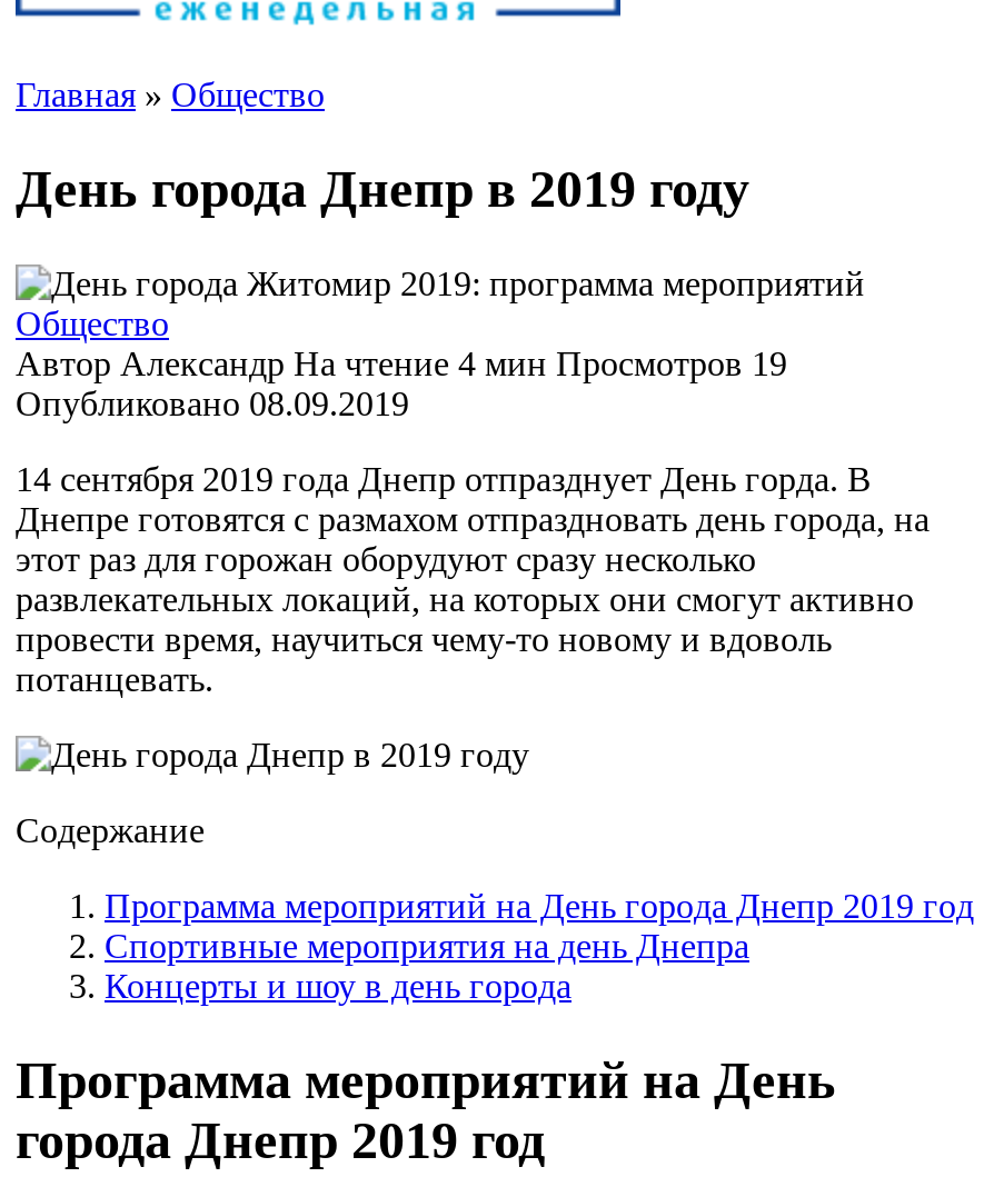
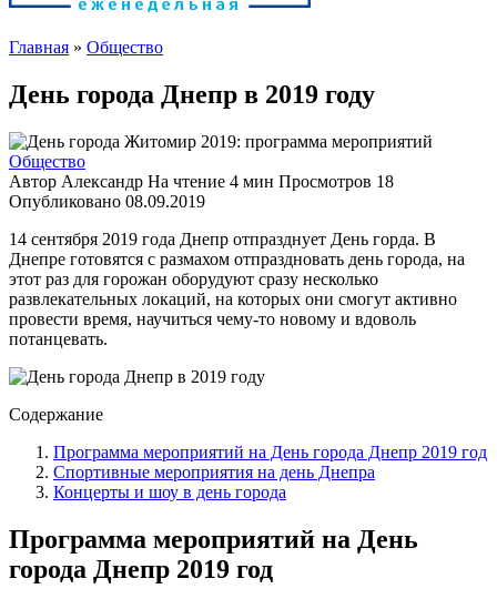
- Автор Александр На чтение 4 мин Просмотров 19
+ Автор Александр На чтение 4 мин Просмотров 18
